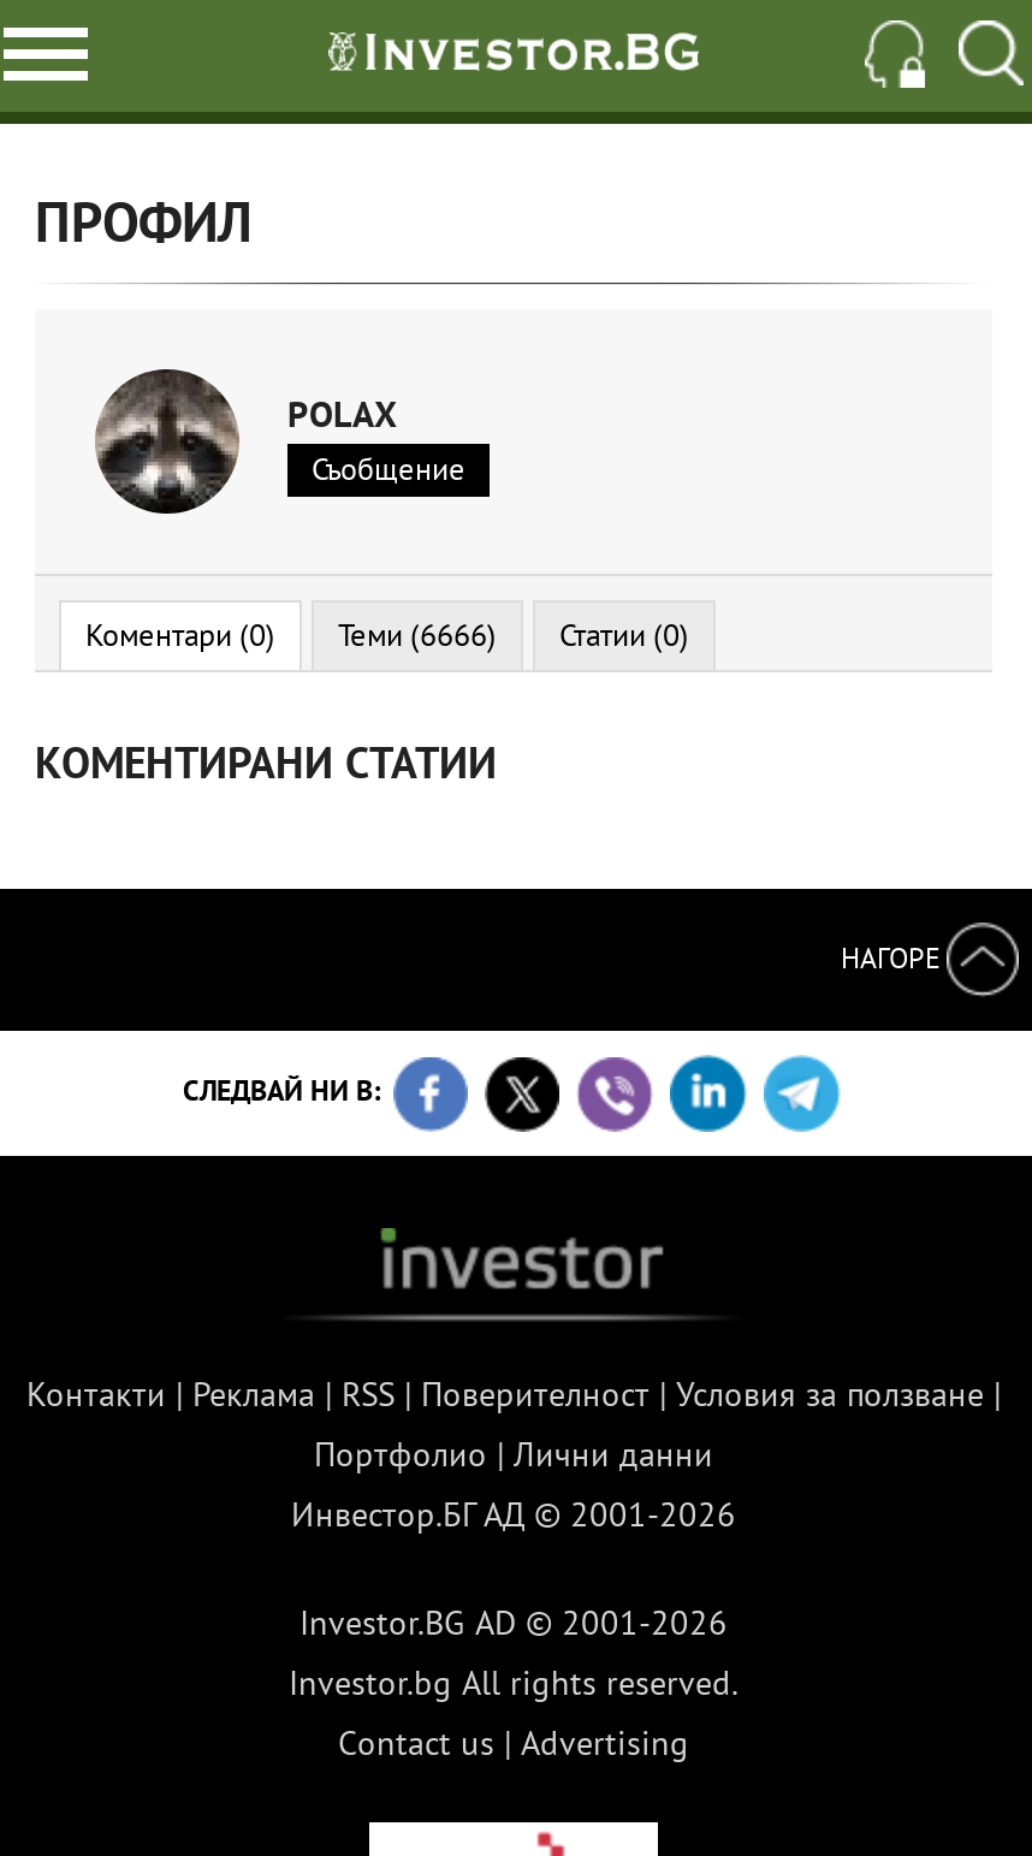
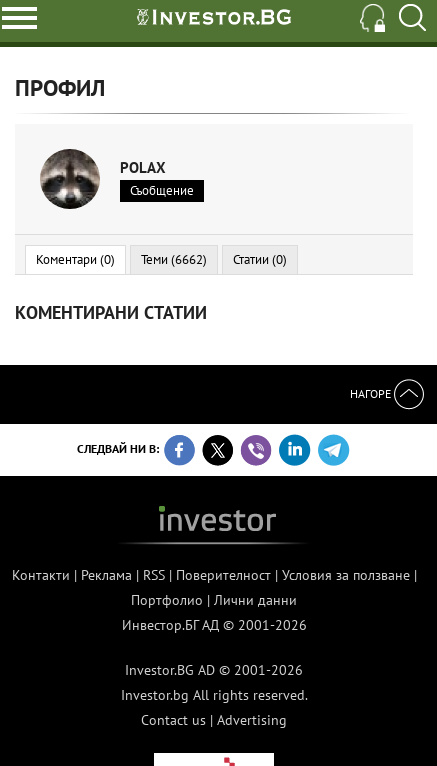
- Коментари (0) Теми (6666) Статии (0)
+ Коментари (0) Теми (6662) Статии (0)
